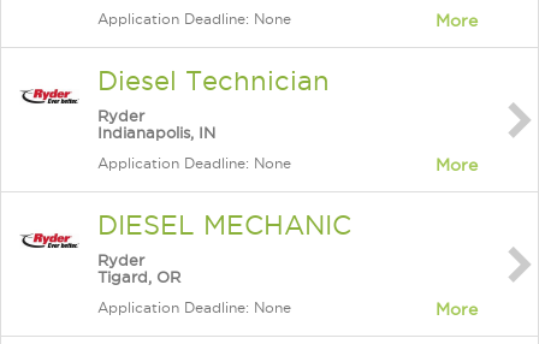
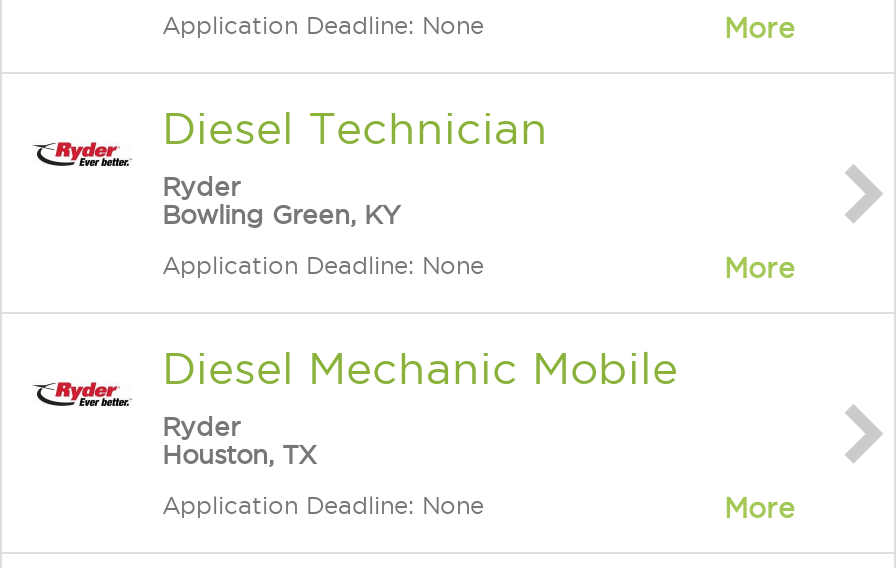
- Indianapolis, IN
+ Bowling Green, KY

- DIESEL MECHANIC
+ Diesel Mechanic Mobile

- Tigard, OR
+ Houston, TX
